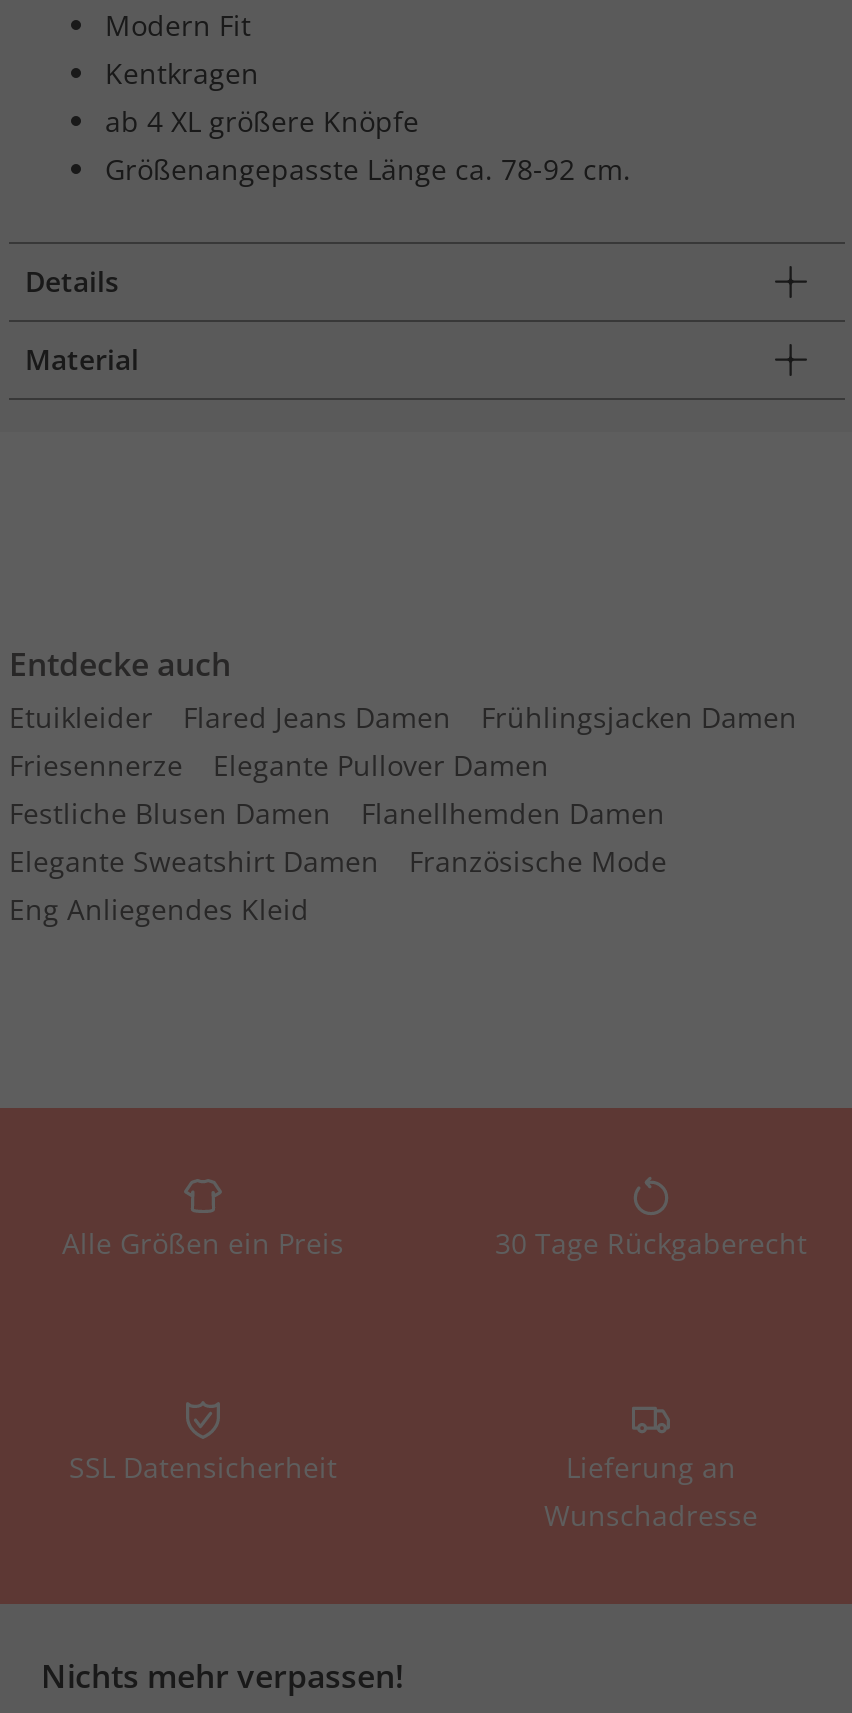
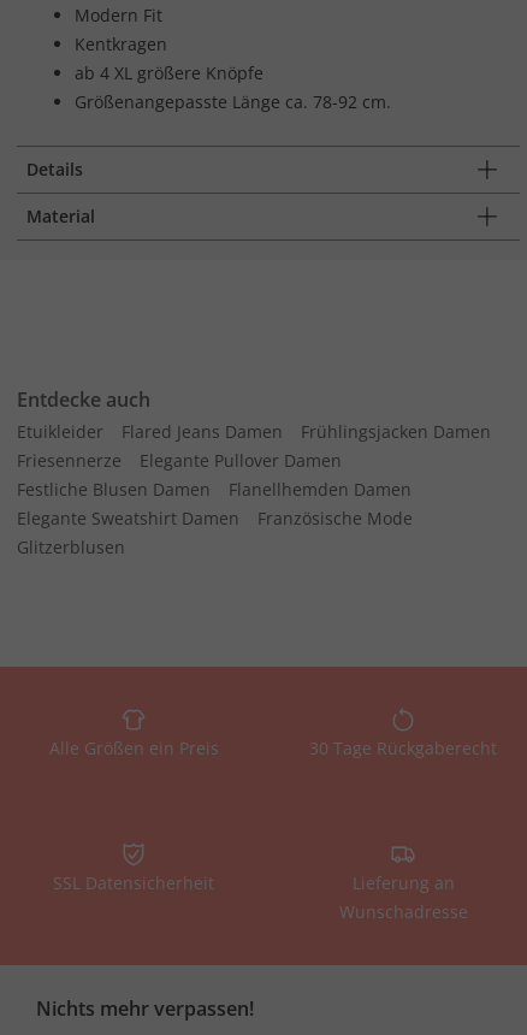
- Eng Anliegendes Kleid
+ Glitzerblusen
